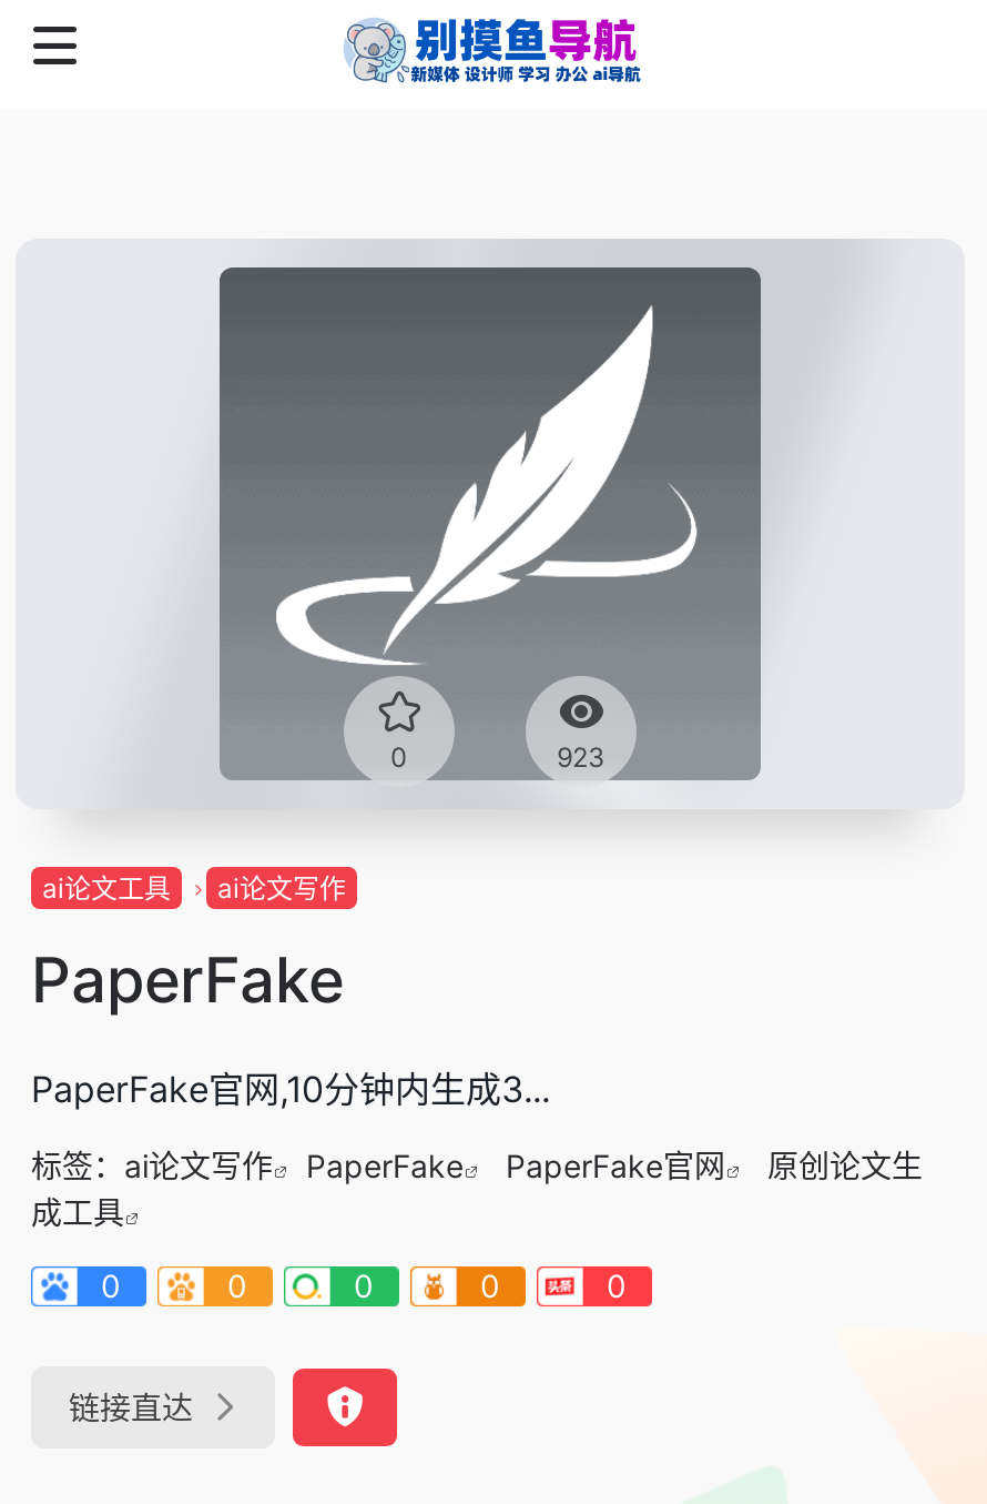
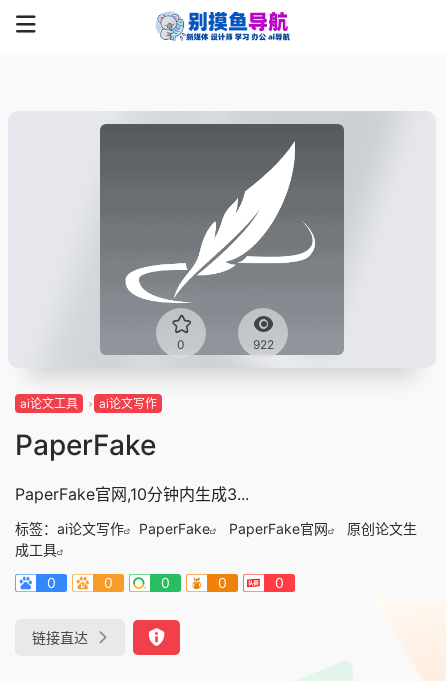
- 923
+ 922
